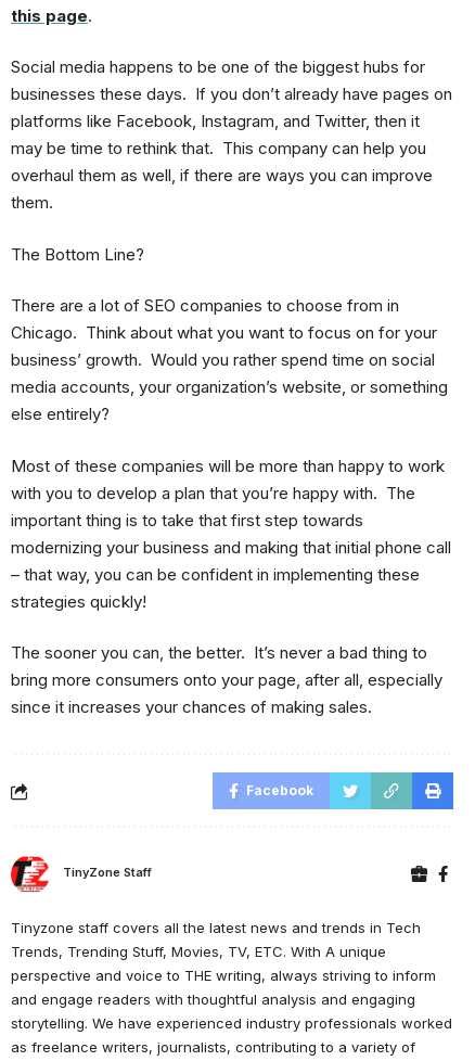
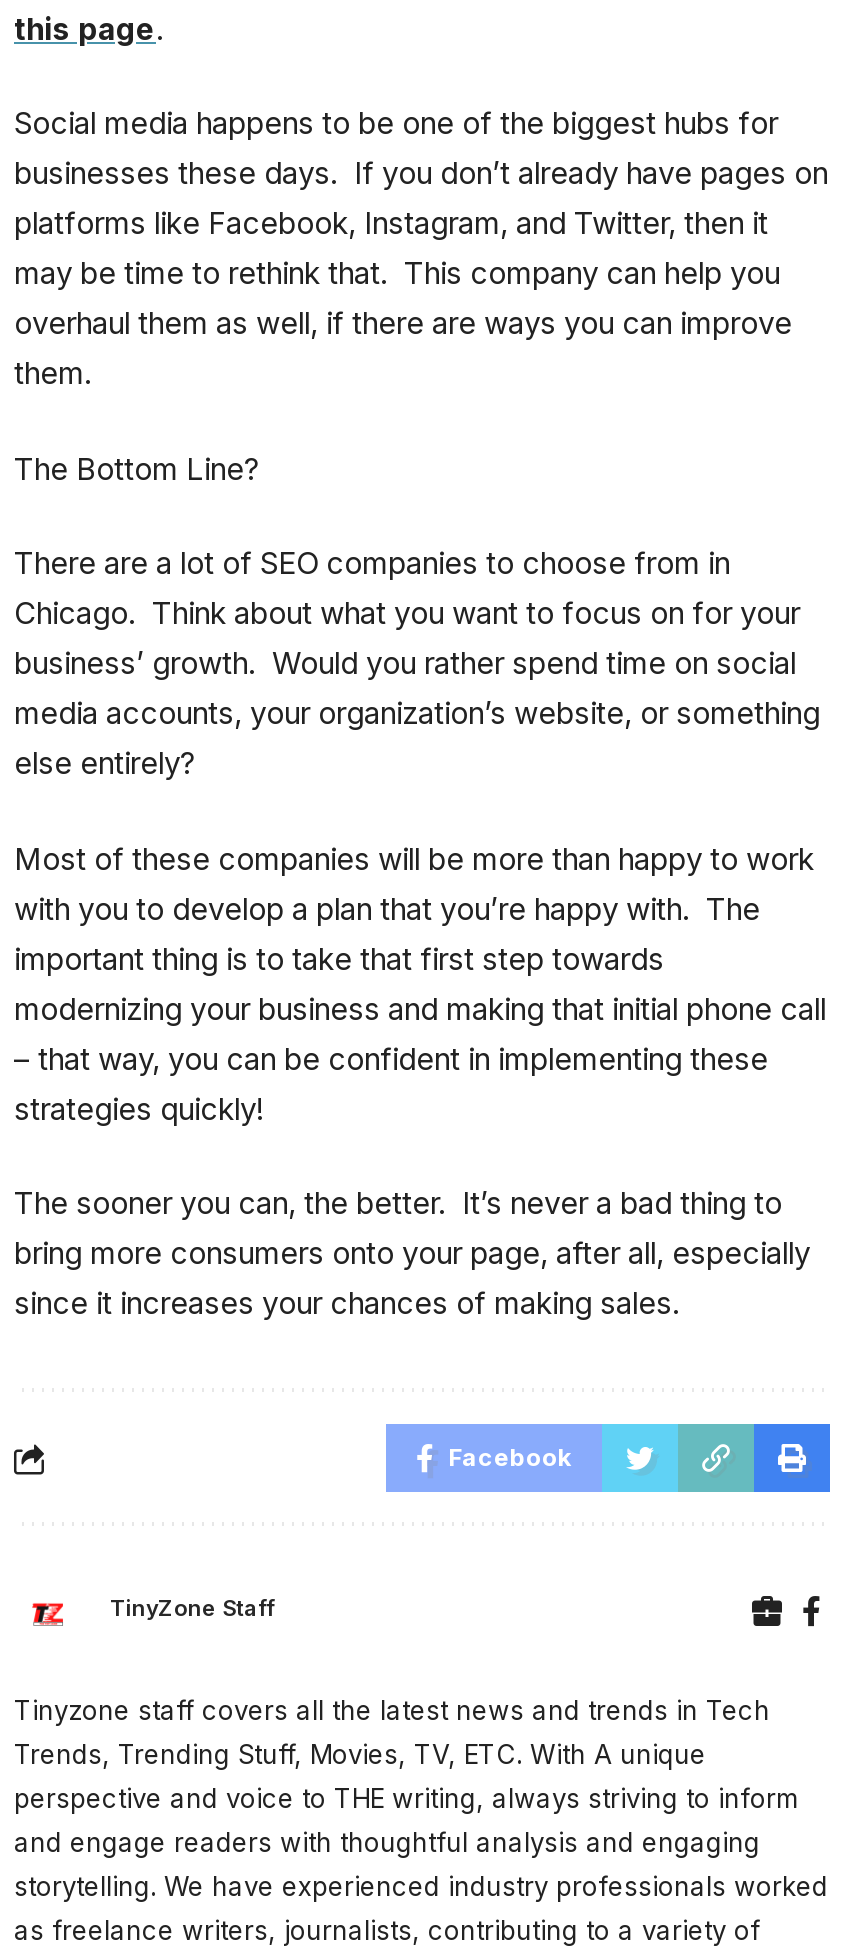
- [image]
+ [image]
